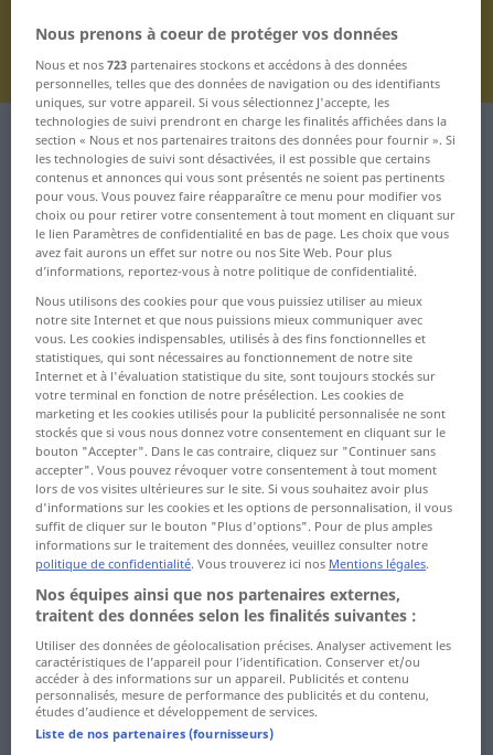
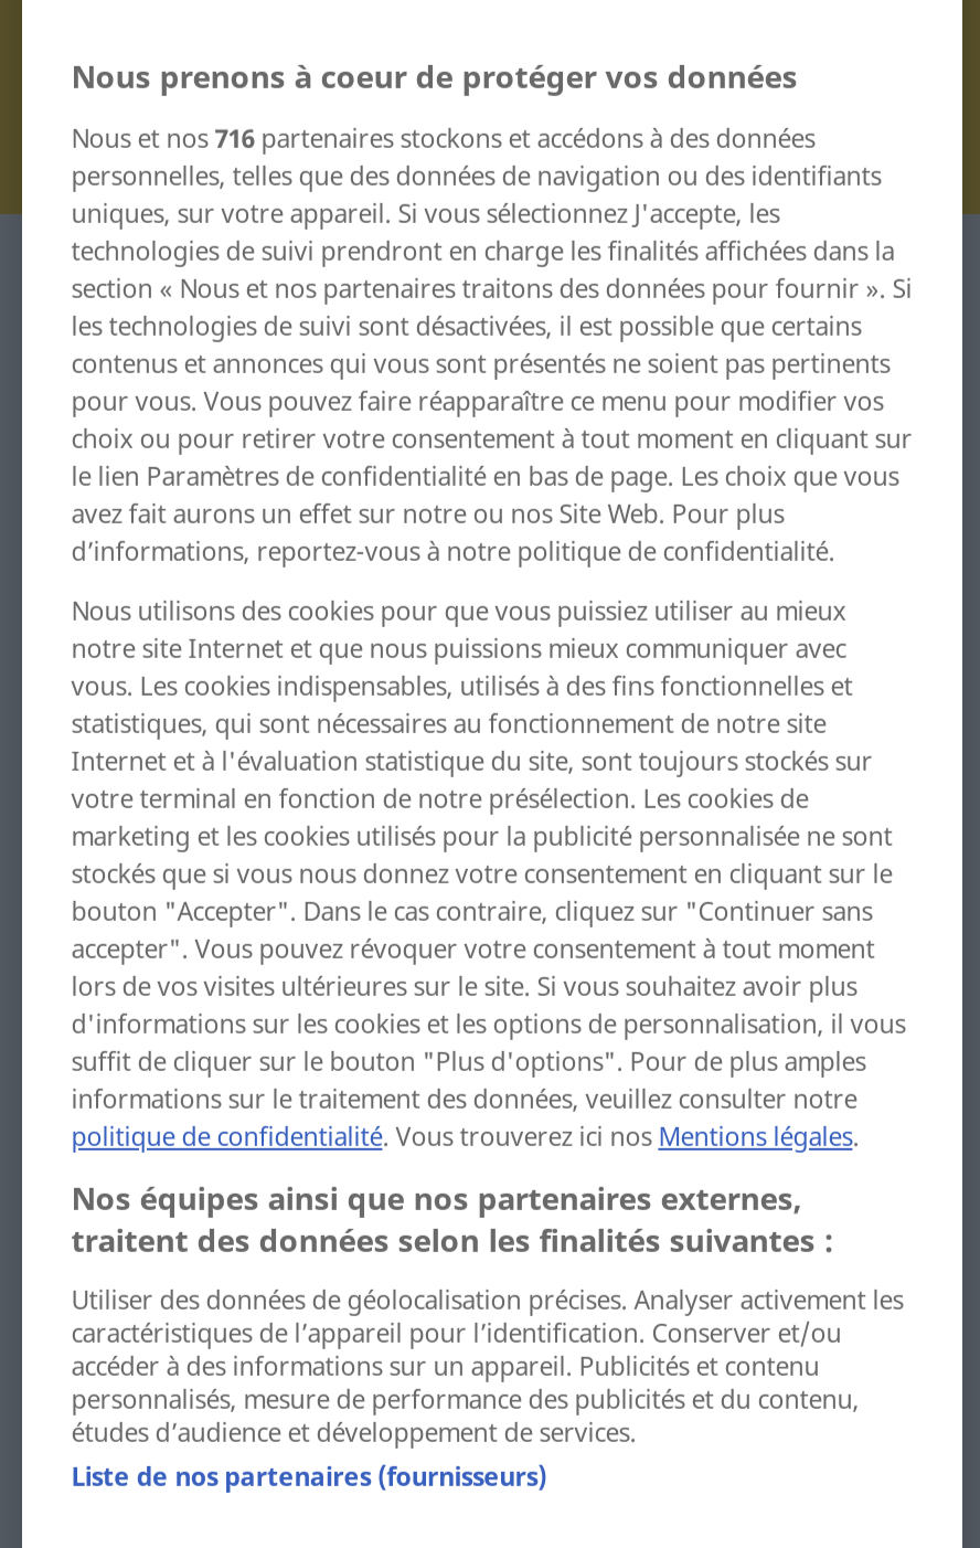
- Nous et nos 723 partenaires stockons et accédons à des données
+ Nous et nos 716 partenaires stockons et accédons à des données
